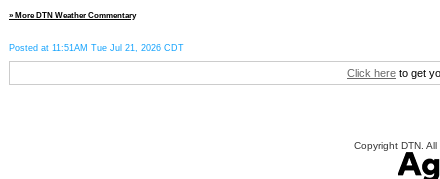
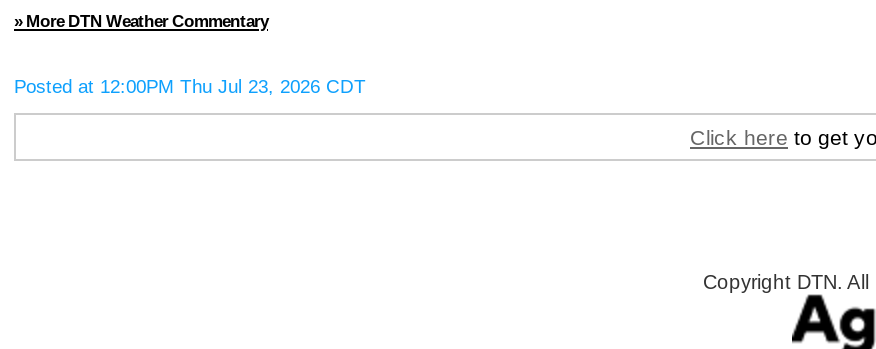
- Posted at 11:51AM Tue Jul 21, 2026 CDT
+ Posted at 12:00PM Thu Jul 23, 2026 CDT
